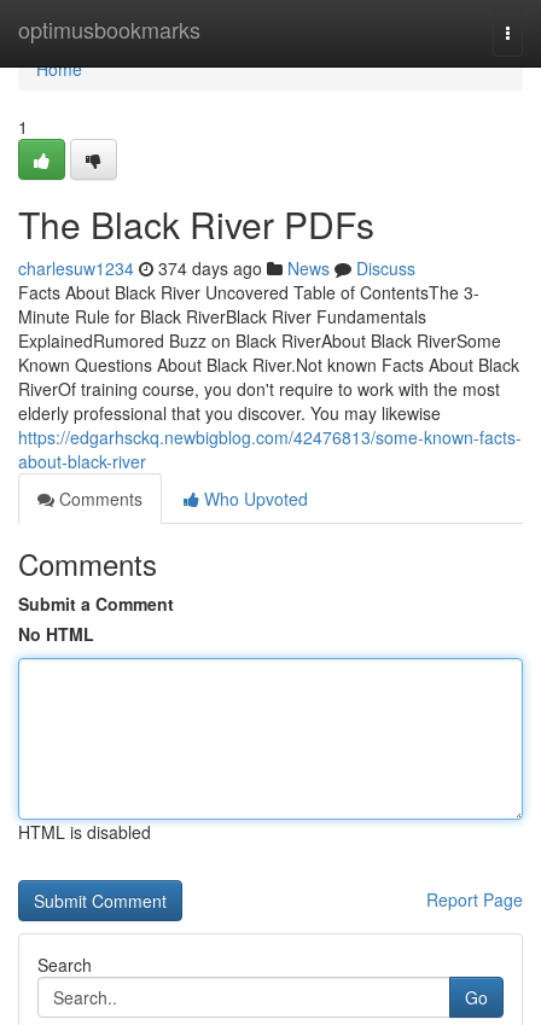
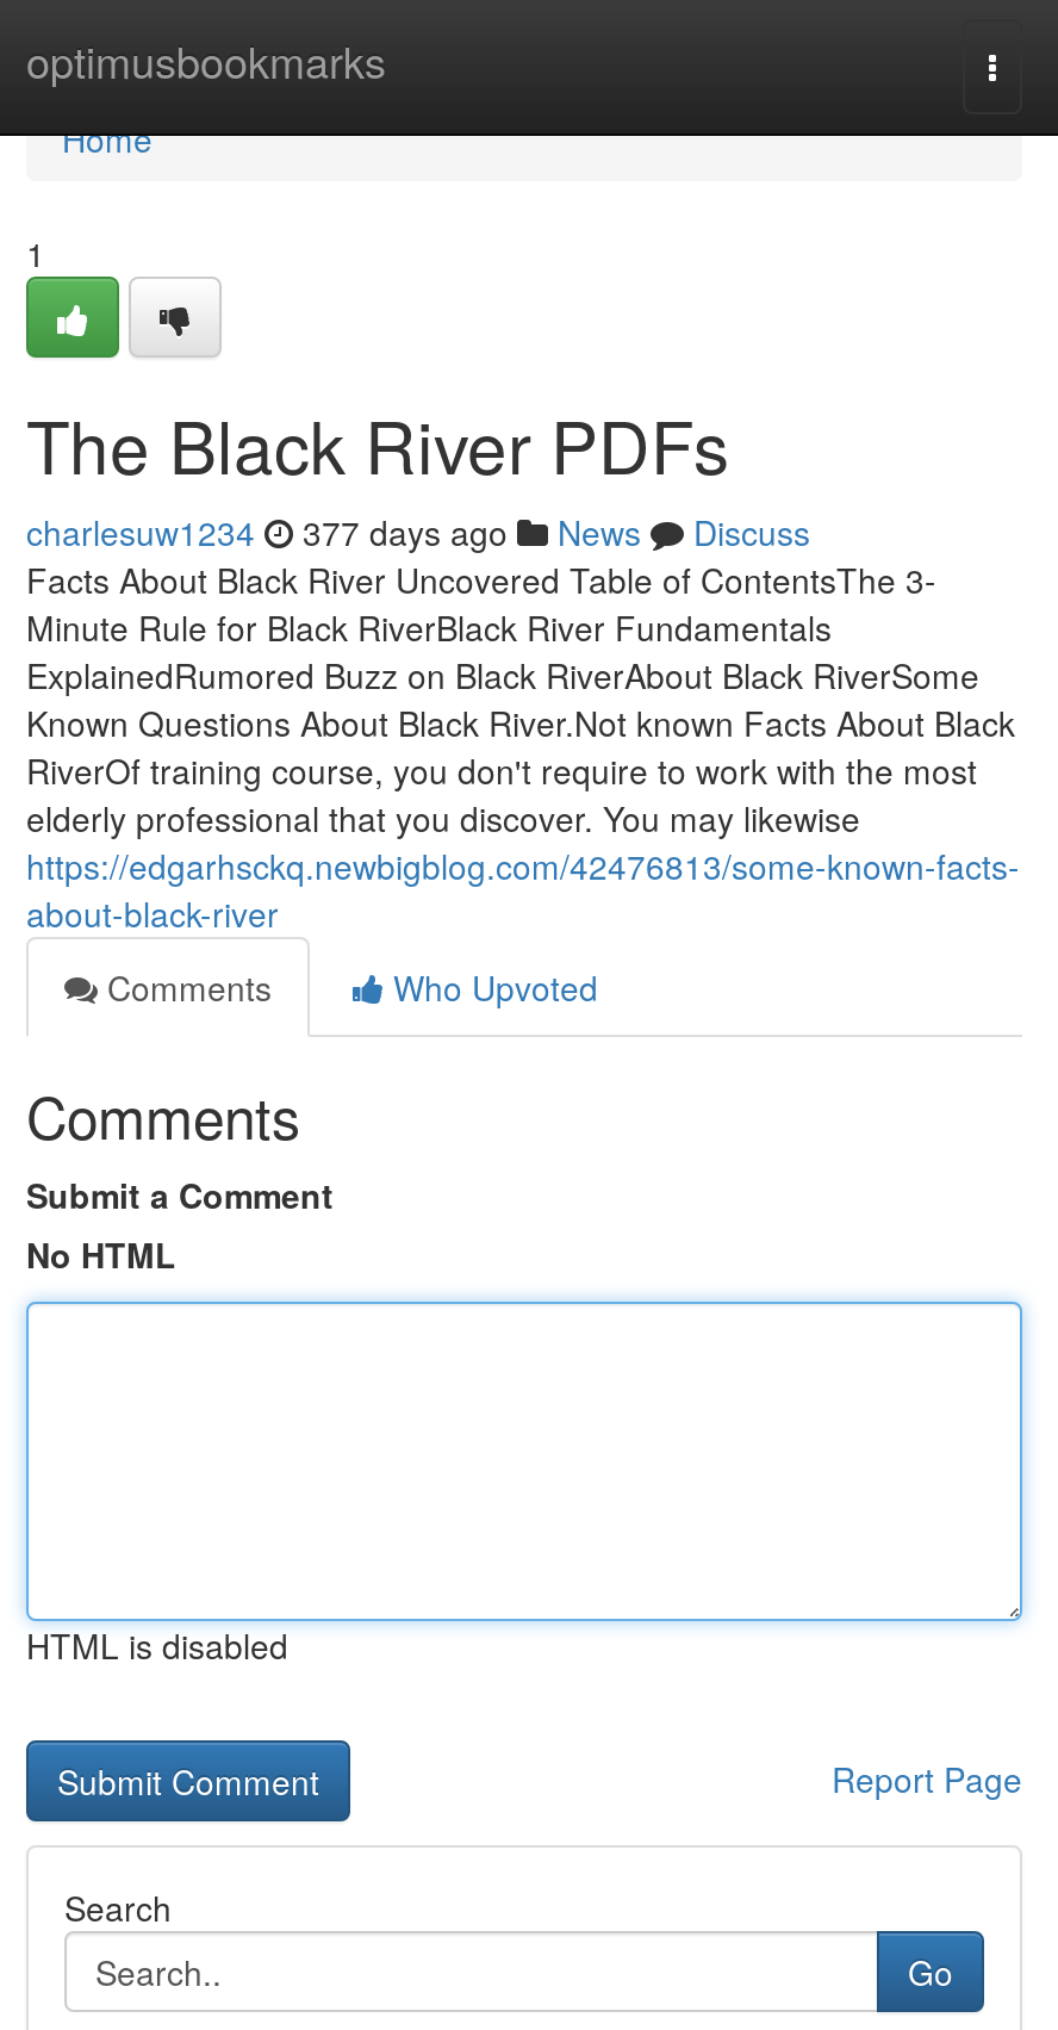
- charlesuw1234 374 days ago News Discuss
+ charlesuw1234 377 days ago News Discuss
